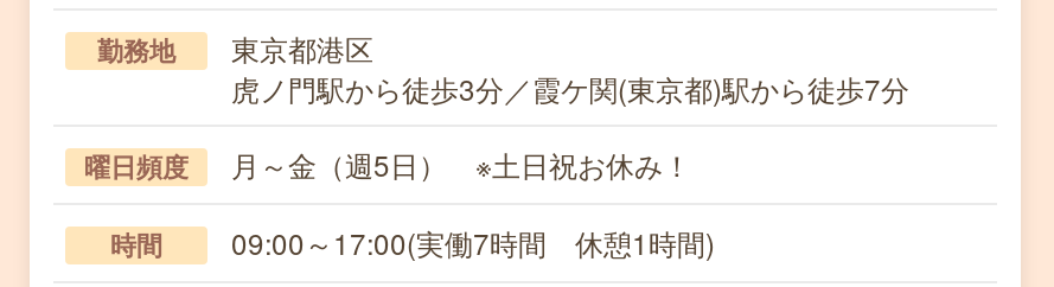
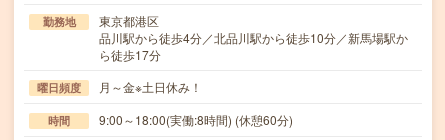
- 虎ノ門駅から徒歩3分／霞ケ関(東京都)駅から徒歩7分
+ 品川駅から徒歩4分／北品川駅から徒歩10分／新馬場駅か
+ ら徒歩17分

- 月～金（週5日） ※土日祝お休み！
+ 月～金※土日休み！

- 09:00～17:00(実働7時間 休憩1時間)
+ 9:00～18:00(実働:8時間) (休憩60分)
